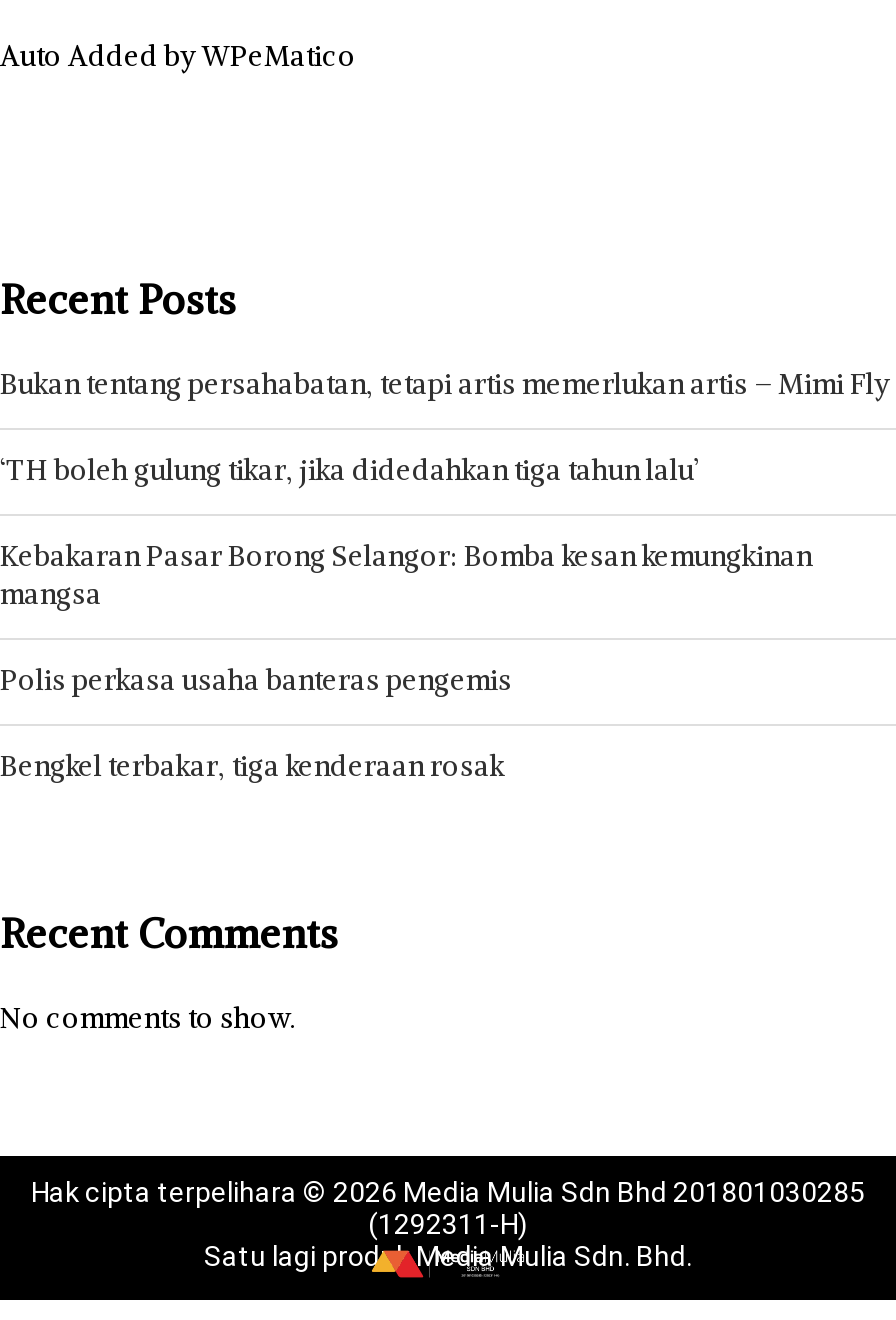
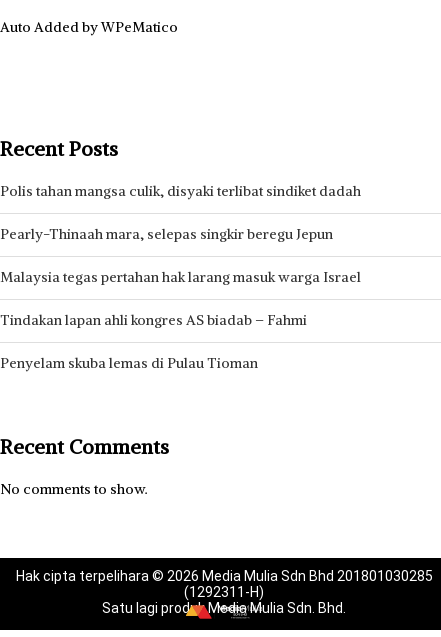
- Bukan tentang persahabatan, tetapi artis memerlukan artis – Mimi Fly
+ Polis tahan mangsa culik, disyaki terlibat sindiket dadah

- ‘TH boleh gulung tikar, jika didedahkan tiga tahun lalu’
+ Pearly-Thinaah mara, selepas singkir beregu Jepun

- Kebakaran Pasar Borong Selangor: Bomba kesan kemungkinan
- mangsa
+ Malaysia tegas pertahan hak larang masuk warga Israel

- Polis perkasa usaha banteras pengemis
+ Tindakan lapan ahli kongres AS biadab – Fahmi

- Bengkel terbakar, tiga kenderaan rosak
+ Penyelam skuba lemas di Pulau Tioman
